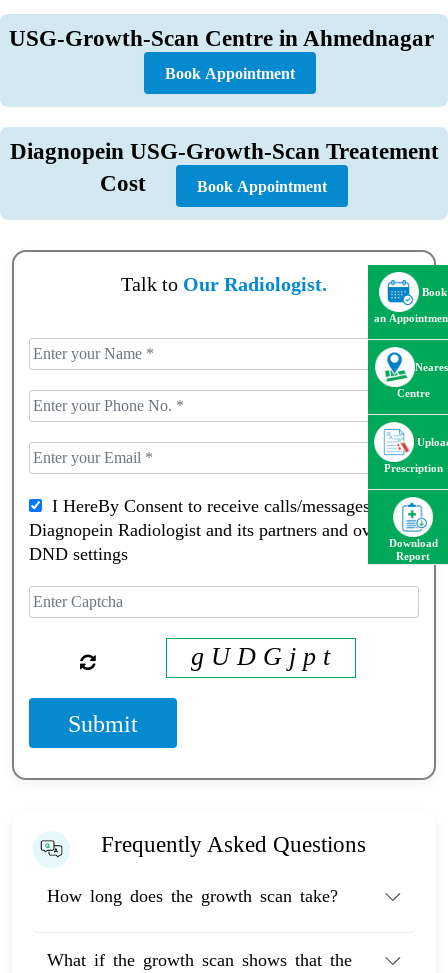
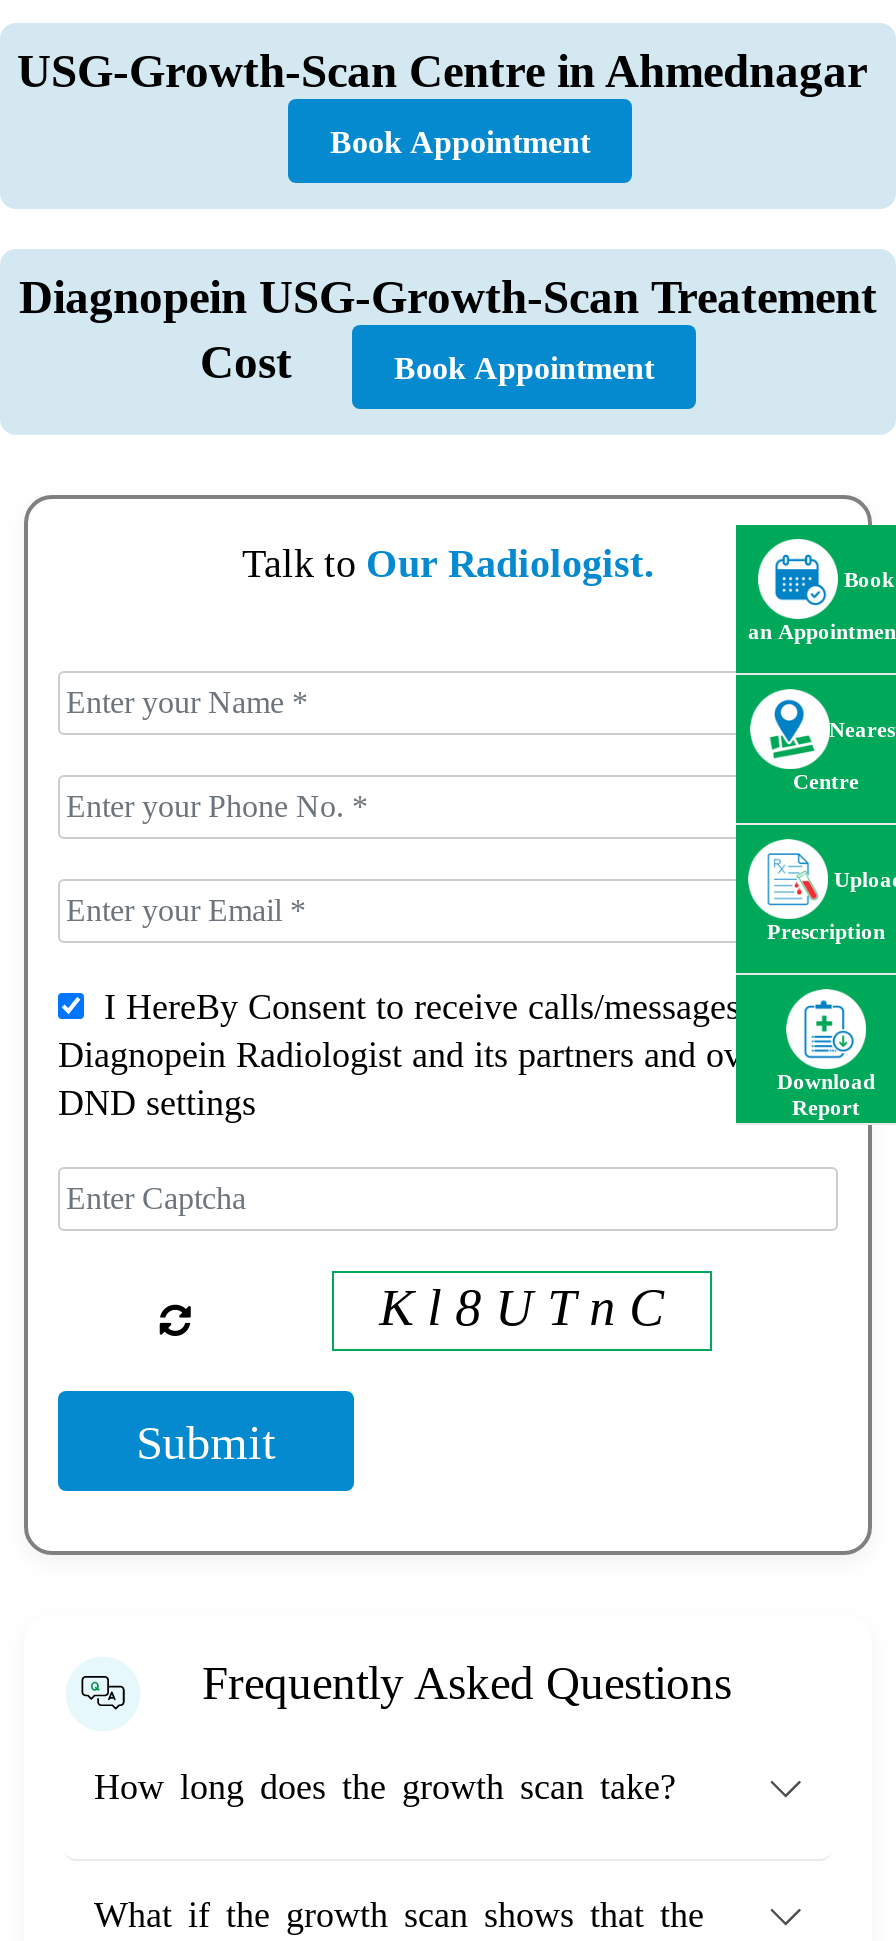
- g U D G j p t
+ K l 8 U T n C
